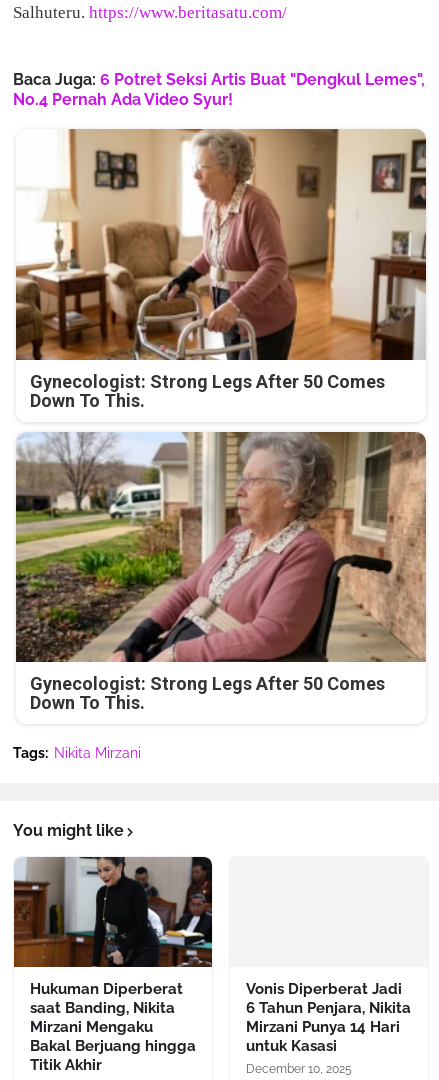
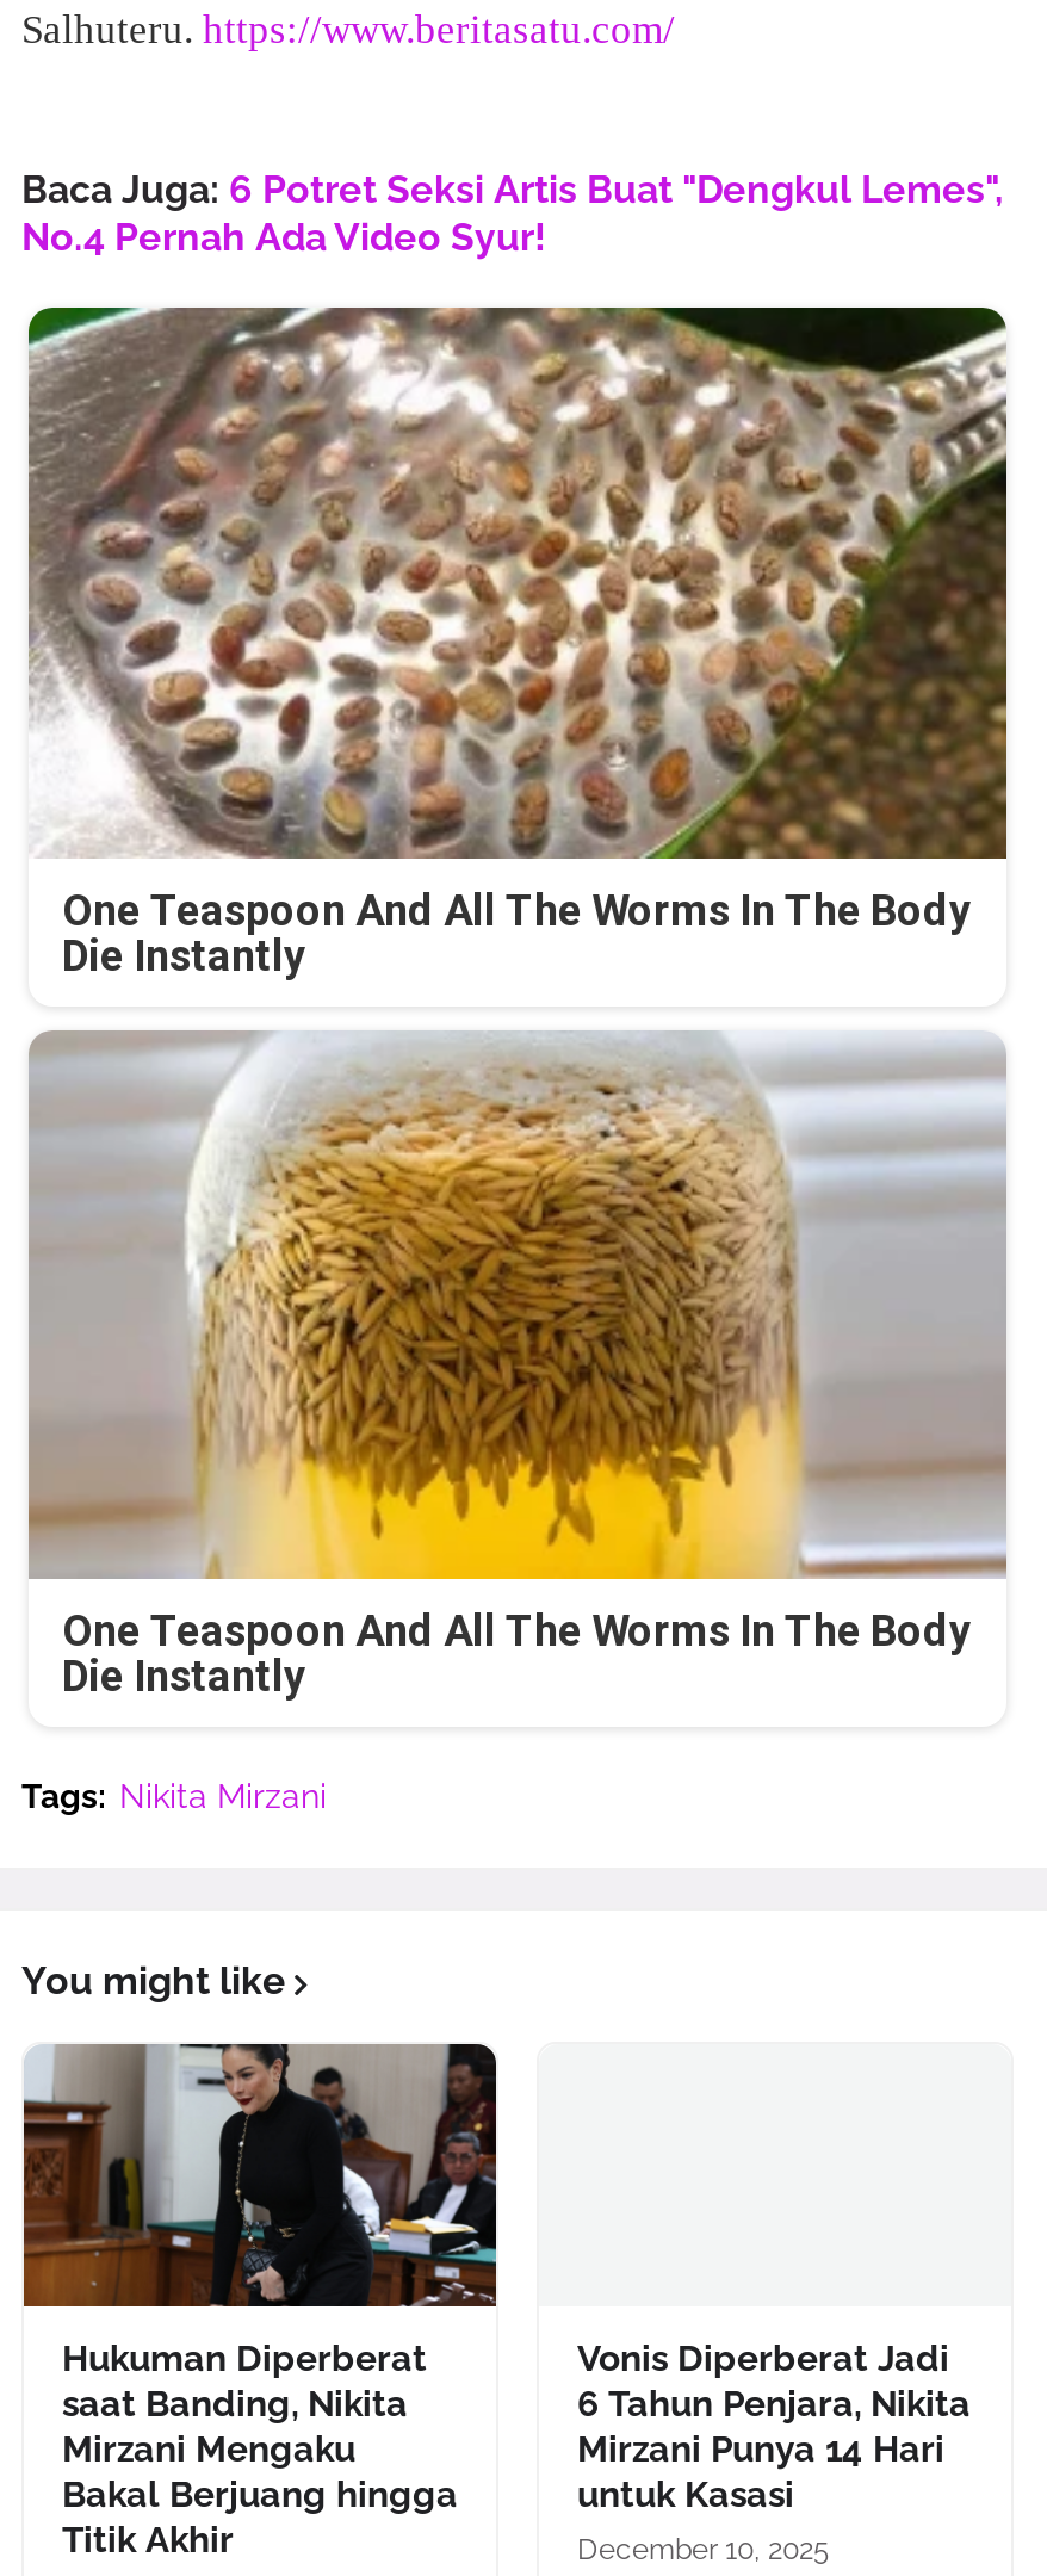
- [image]
- Gynecologist: Strong Legs After 50 Comes
- Down To This.
+ [image]
+ One Teaspoon And All The Worms In The Body
+ Die Instantly

- [image]
- Gynecologist: Strong Legs After 50 Comes
- Down To This.
+ [image]
+ One Teaspoon And All The Worms In The Body
+ Die Instantly
